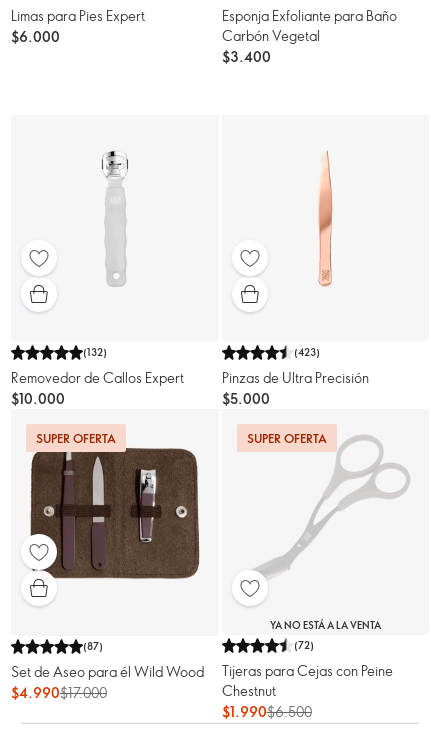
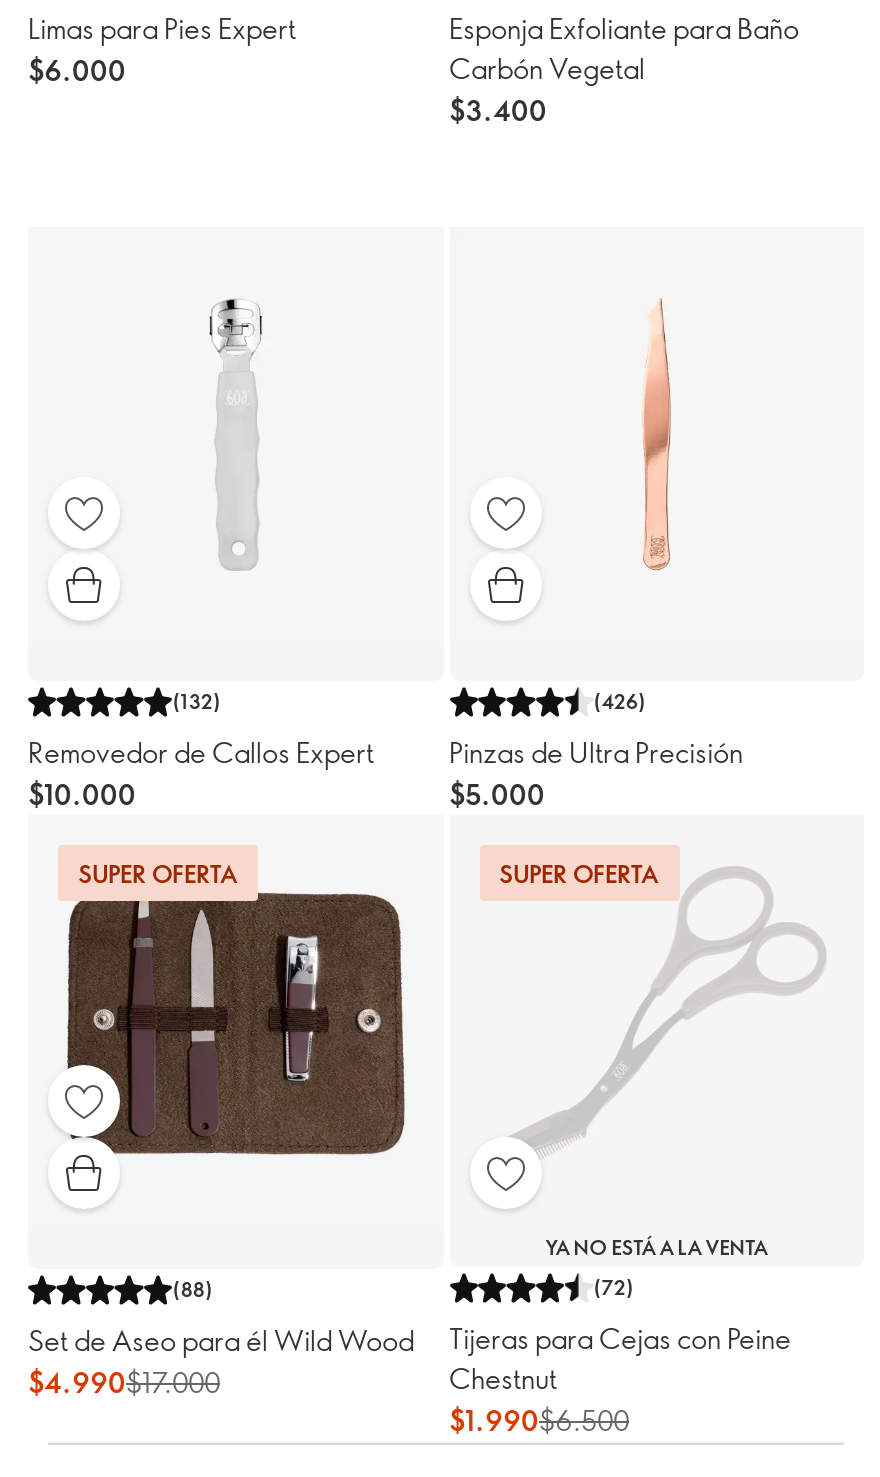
- (423)
+ (426)

- (87)
+ (88)
